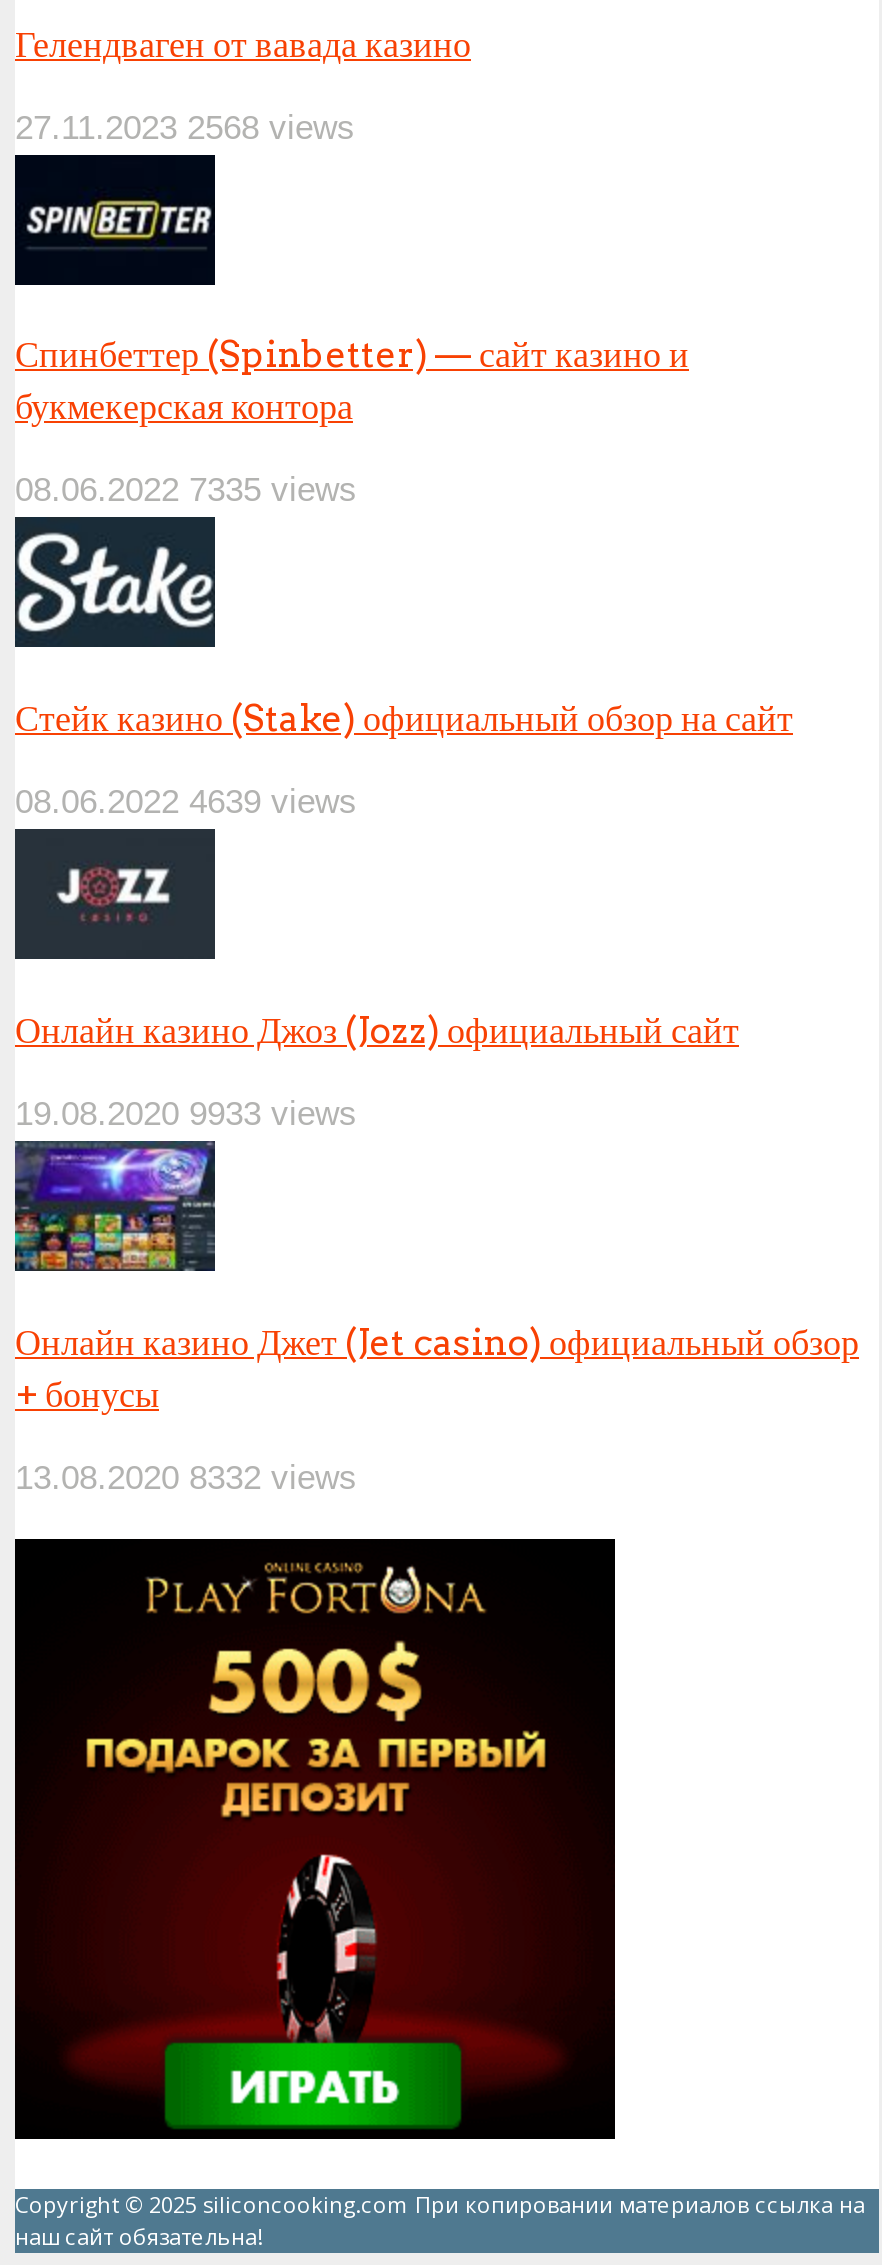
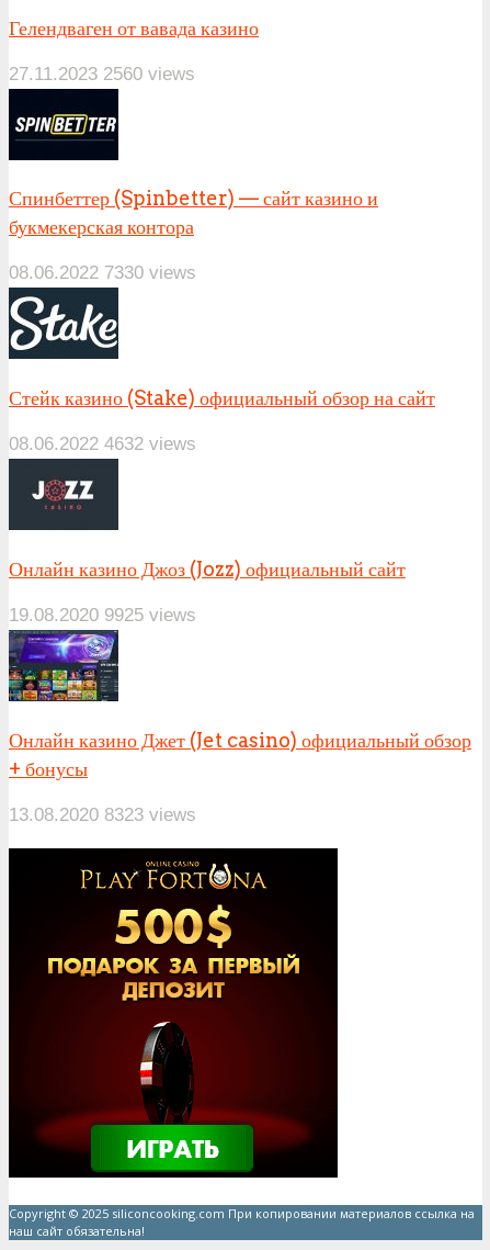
- 27.11.2023 2568 views
+ 27.11.2023 2560 views

- 08.06.2022 7335 views
+ 08.06.2022 7330 views

- 08.06.2022 4639 views
+ 08.06.2022 4632 views

- 19.08.2020 9933 views
+ 19.08.2020 9925 views

- 13.08.2020 8332 views
+ 13.08.2020 8323 views

- [image]
+ [image]
